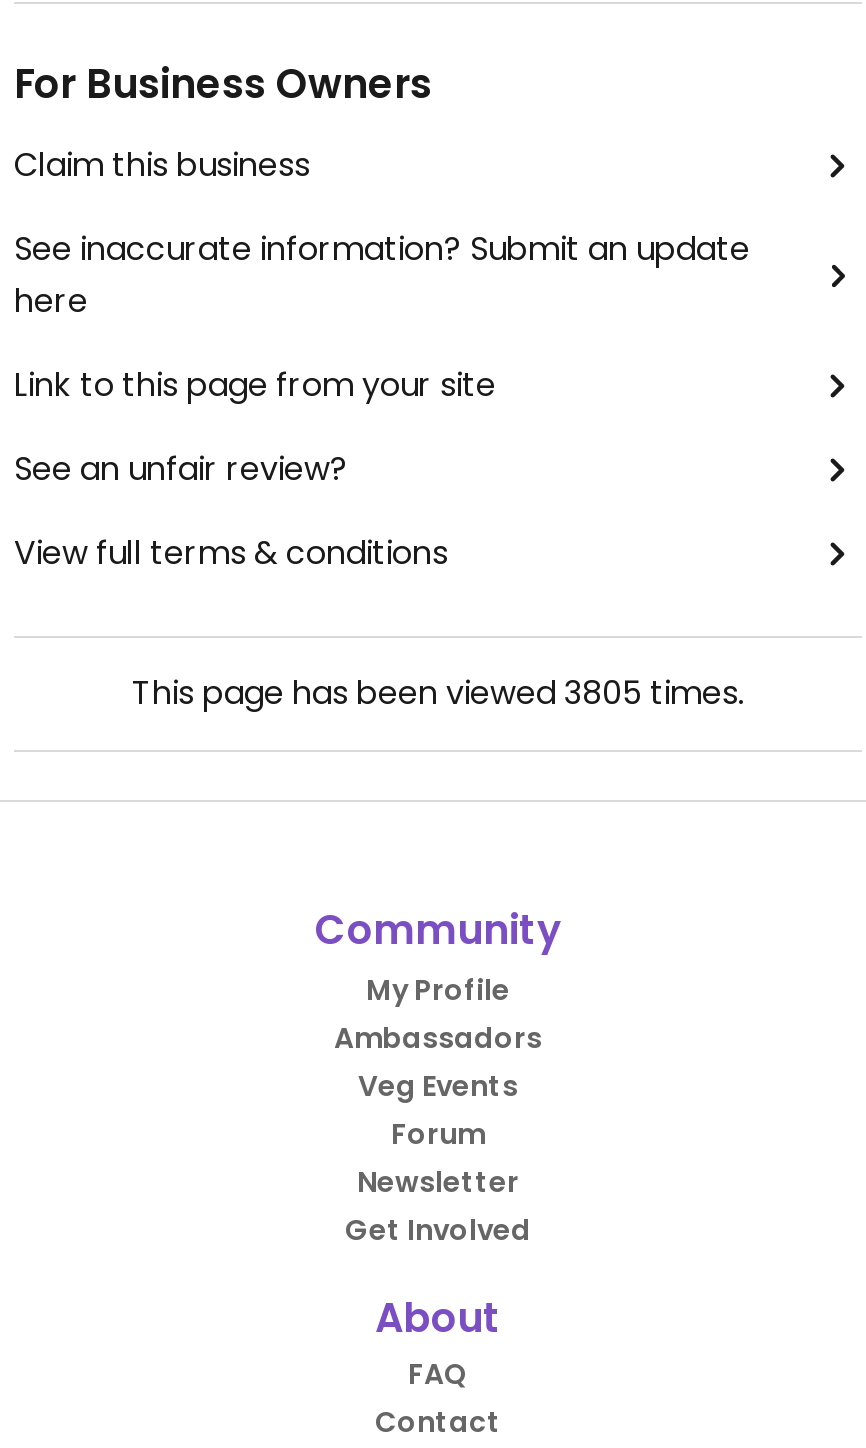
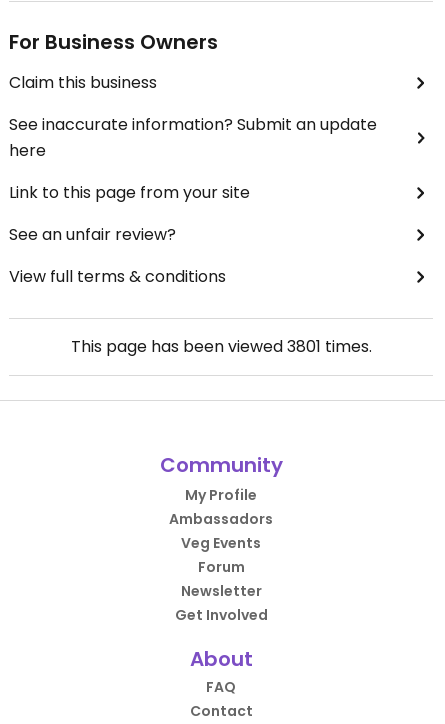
- This page has been viewed 3805 times.
+ This page has been viewed 3801 times.
